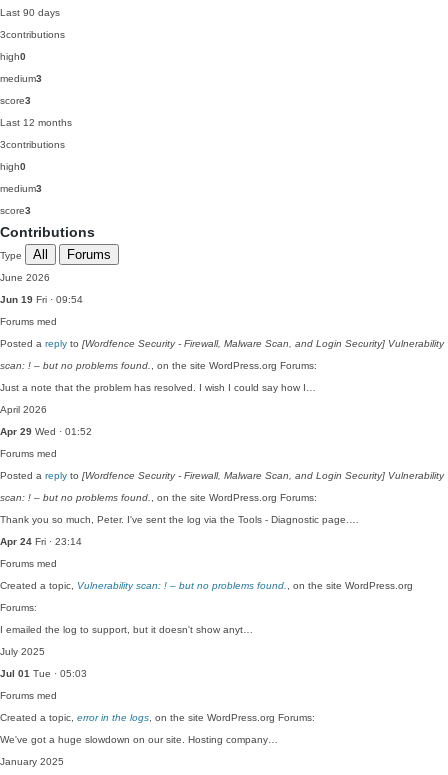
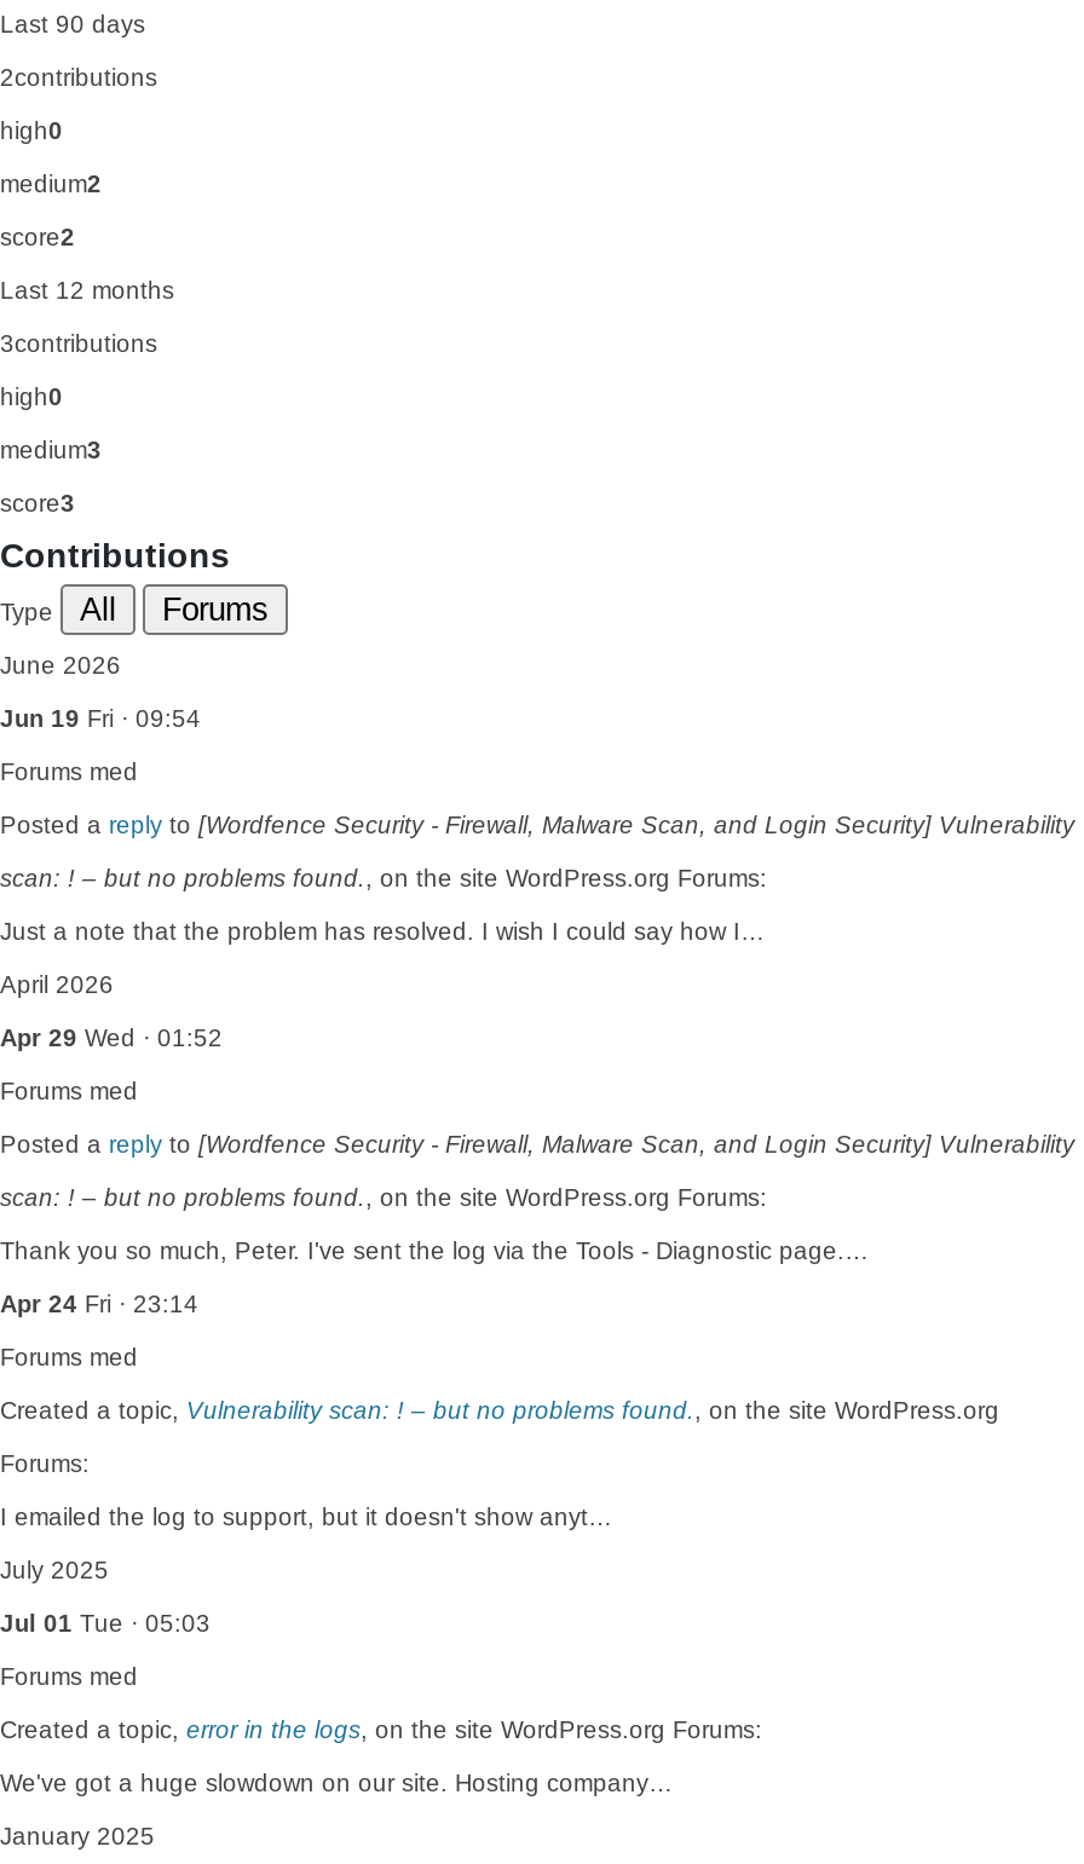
- 3contributions
+ 2contributions

- medium3
+ medium2

- score3
+ score2
